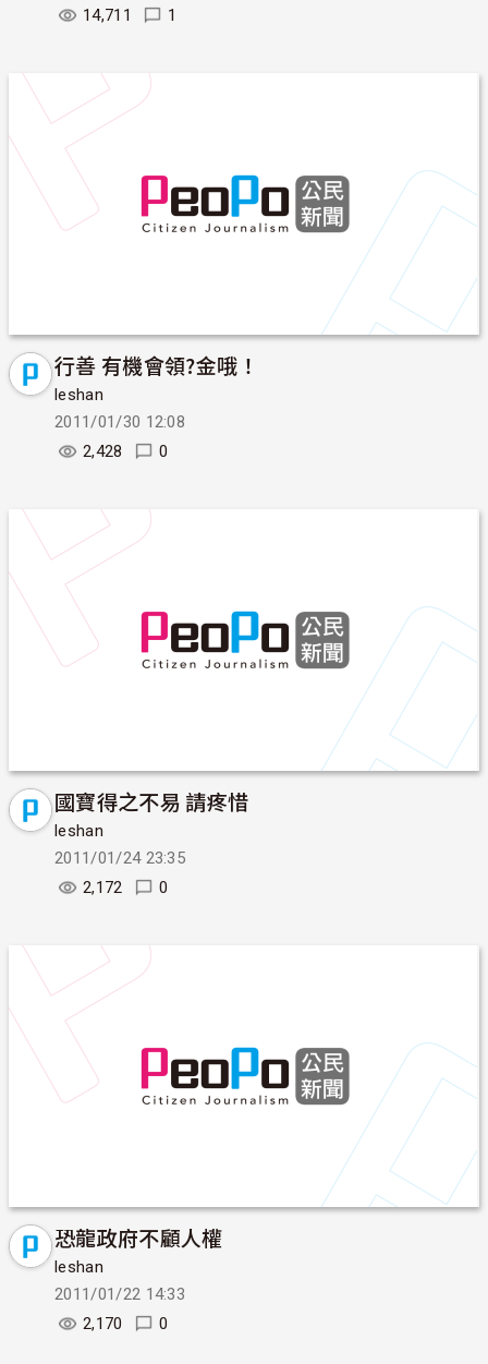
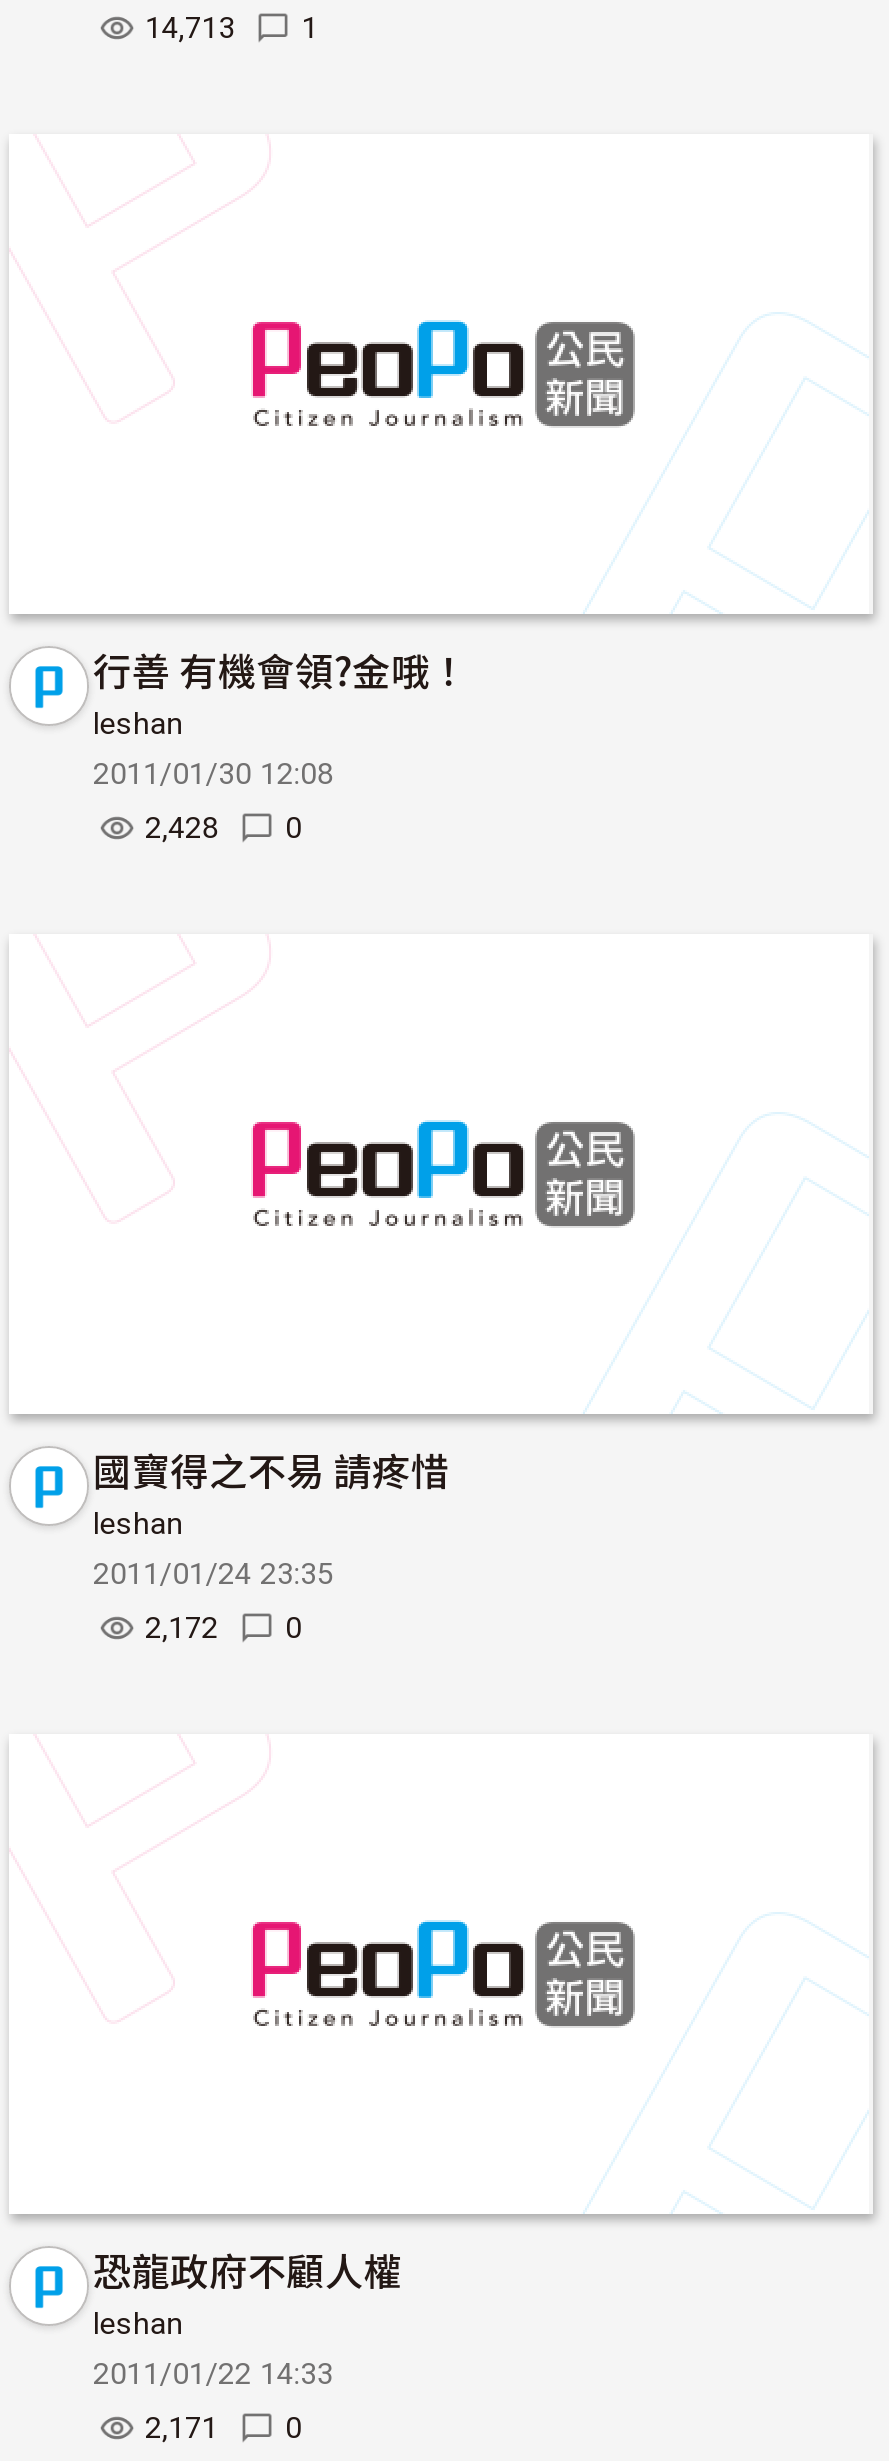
- 14,711 1
+ 14,713 1

- 2,170 0
+ 2,171 0
